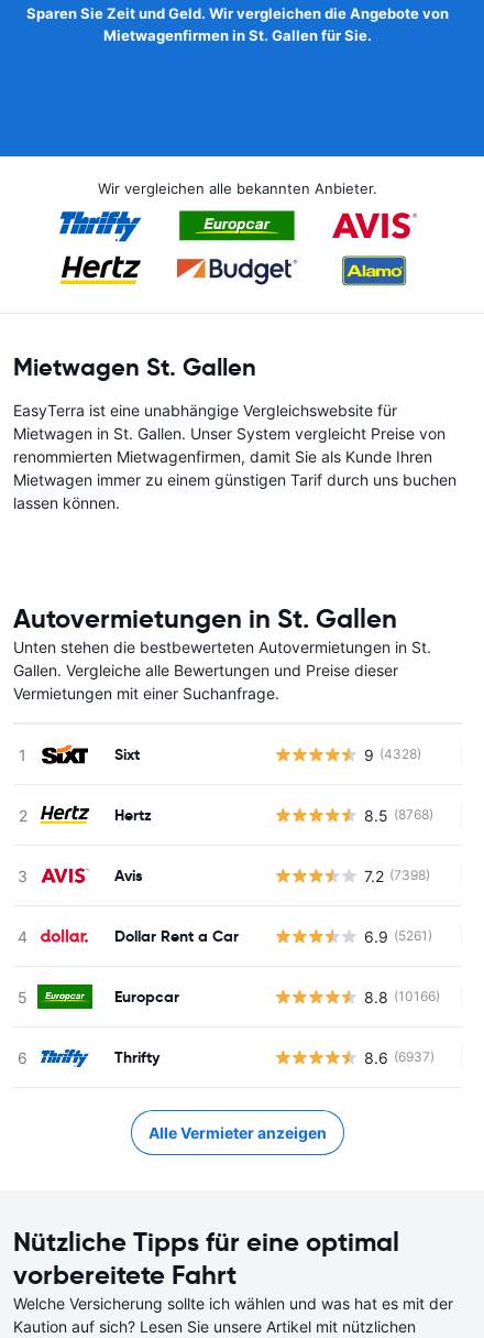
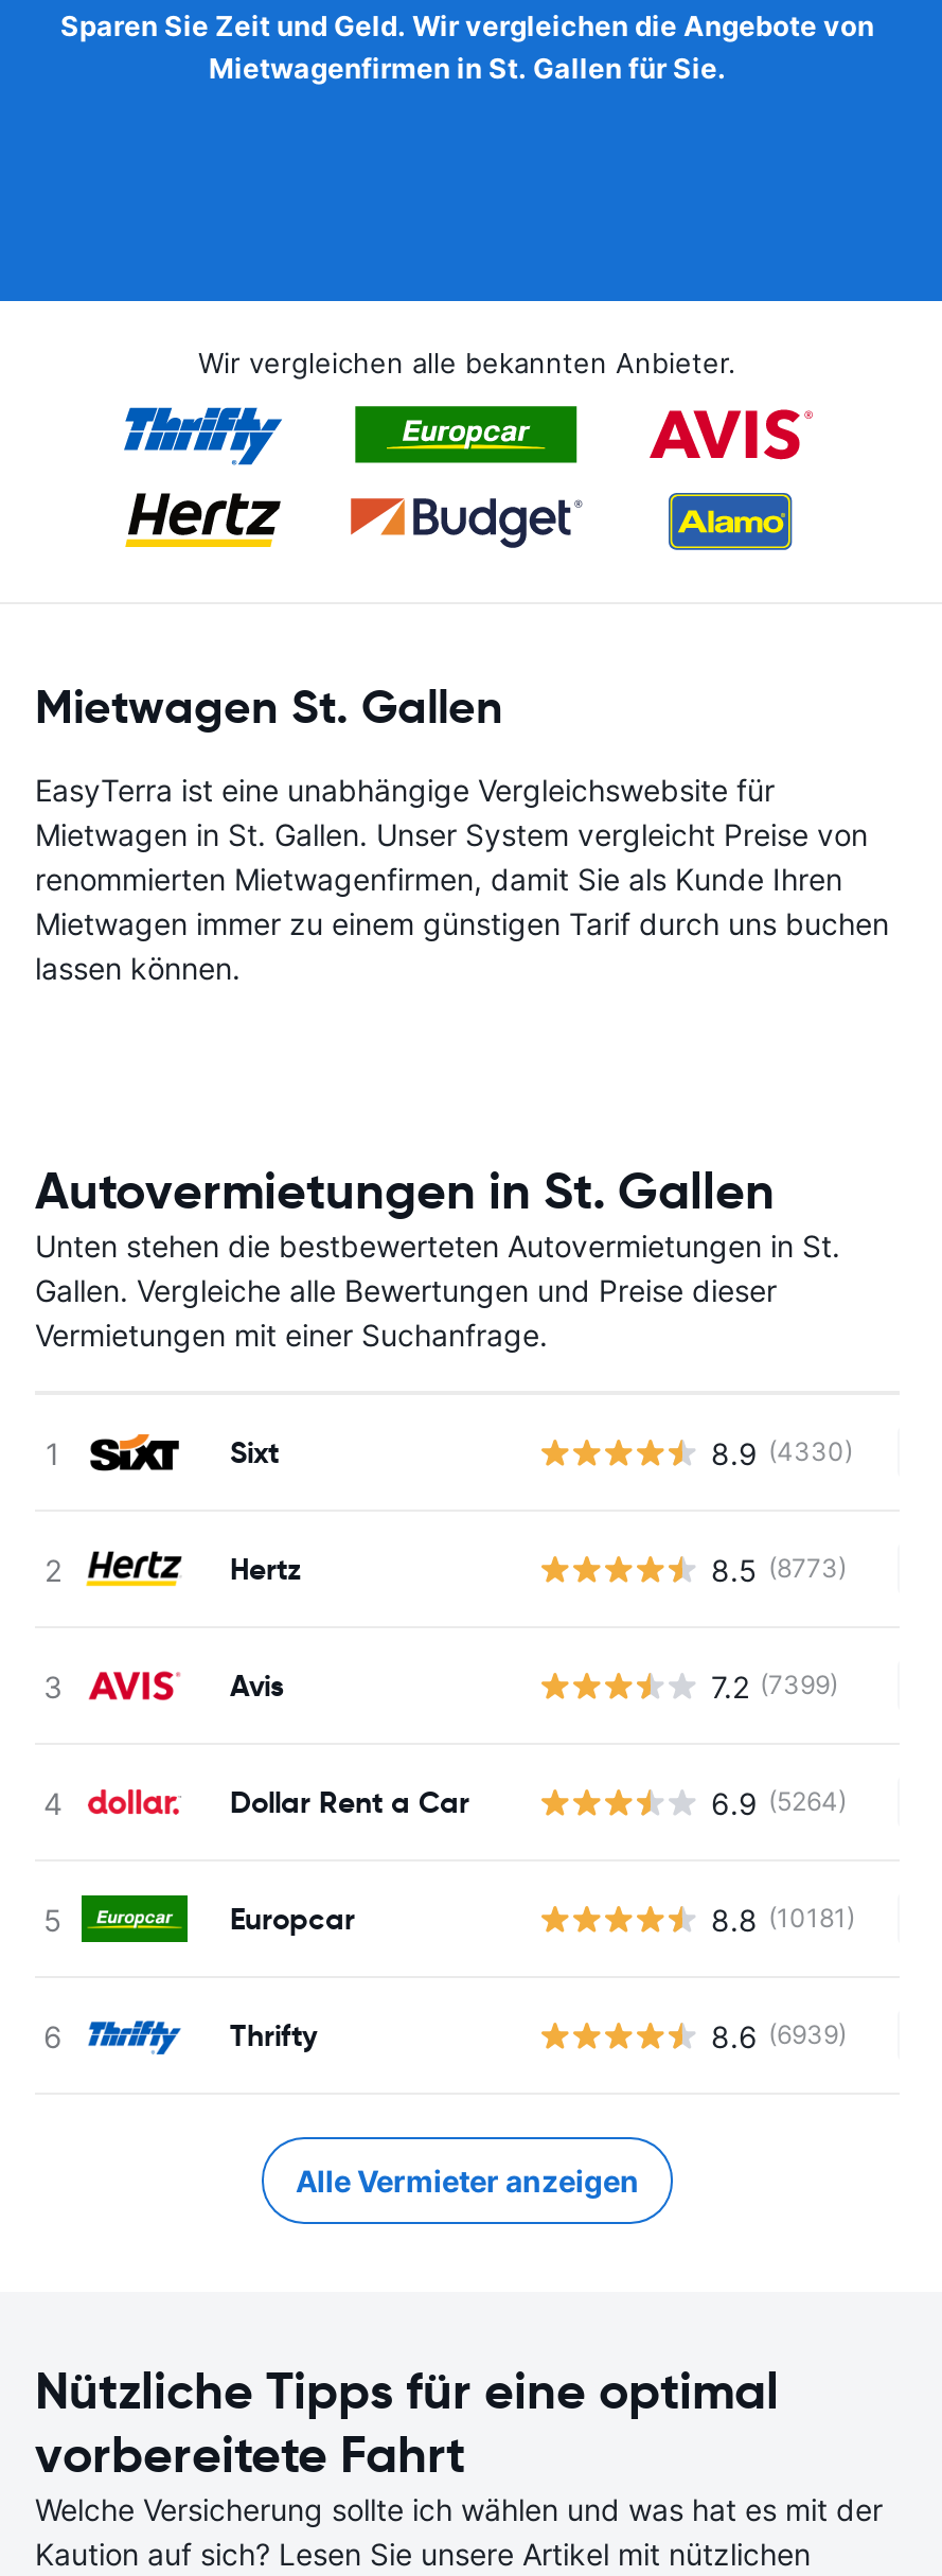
- 9 (4328)
+ 8.9 (4330)

- 8.5 (8768)
+ 8.5 (8773)

- 7.2 (7398)
+ 7.2 (7399)

- 6.9 (5261)
+ 6.9 (5264)

- 8.8 (10166)
+ 8.8 (10181)

- 8.6 (6937)
+ 8.6 (6939)
